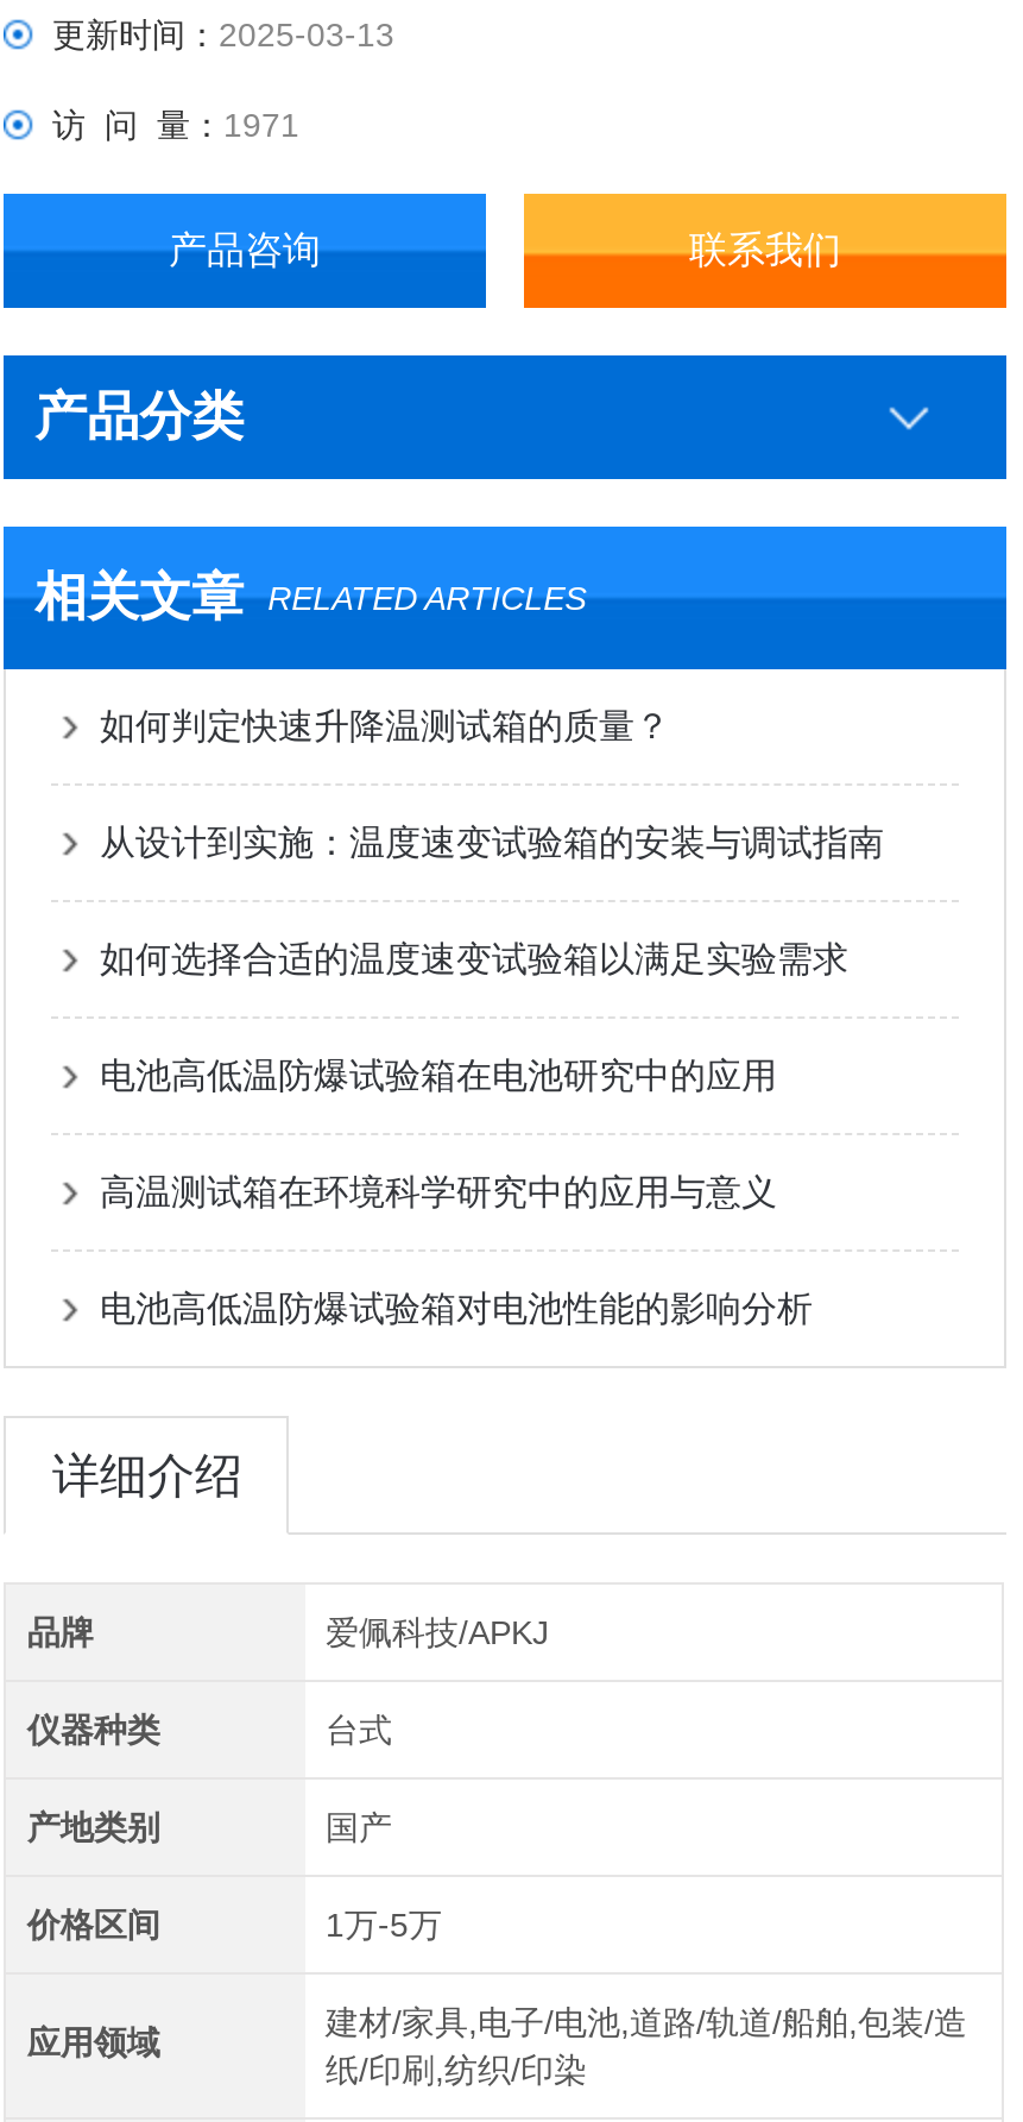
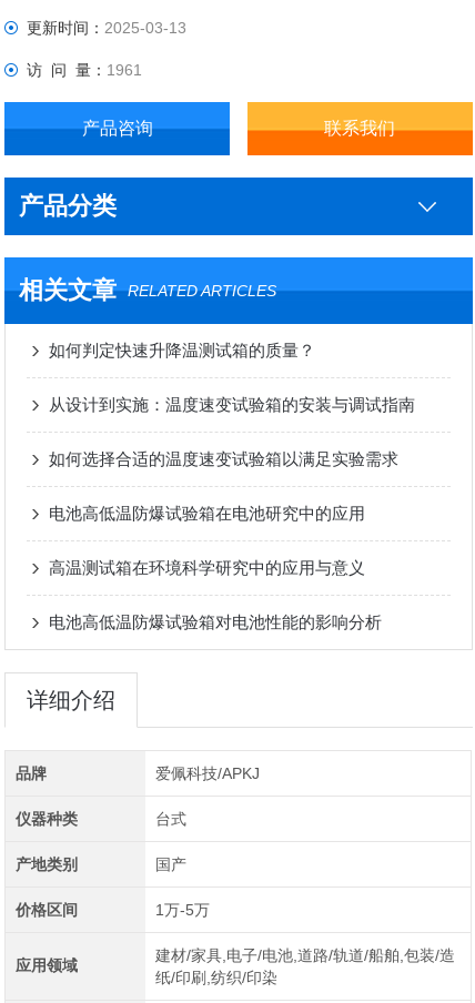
- 访 问 量：1971
+ 访 问 量：1961
